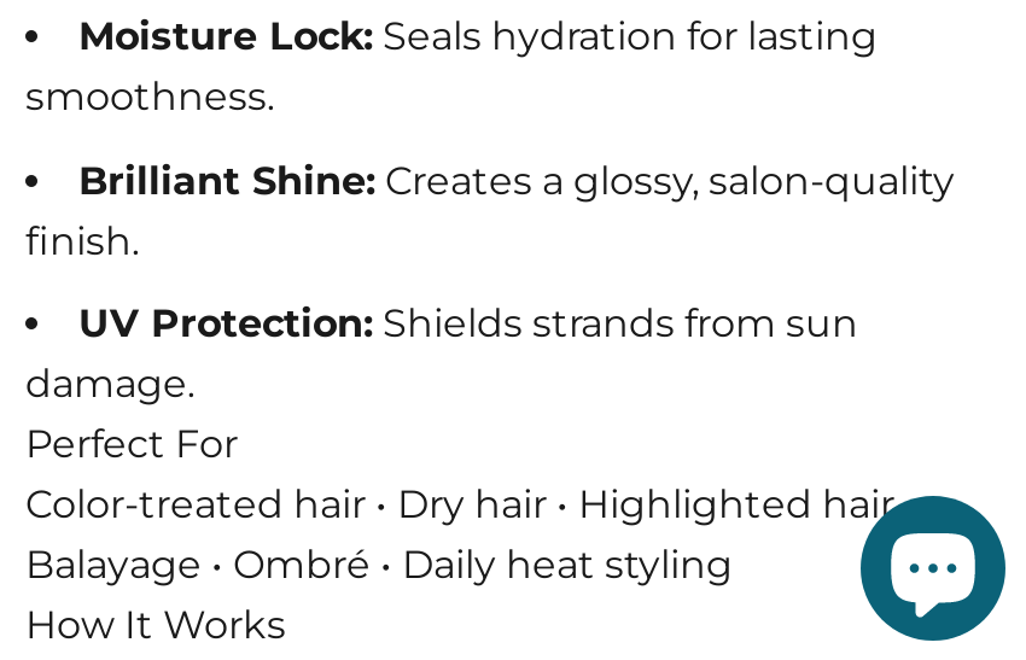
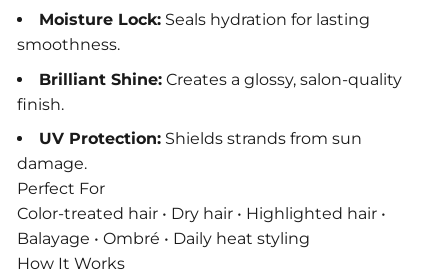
- [image]
